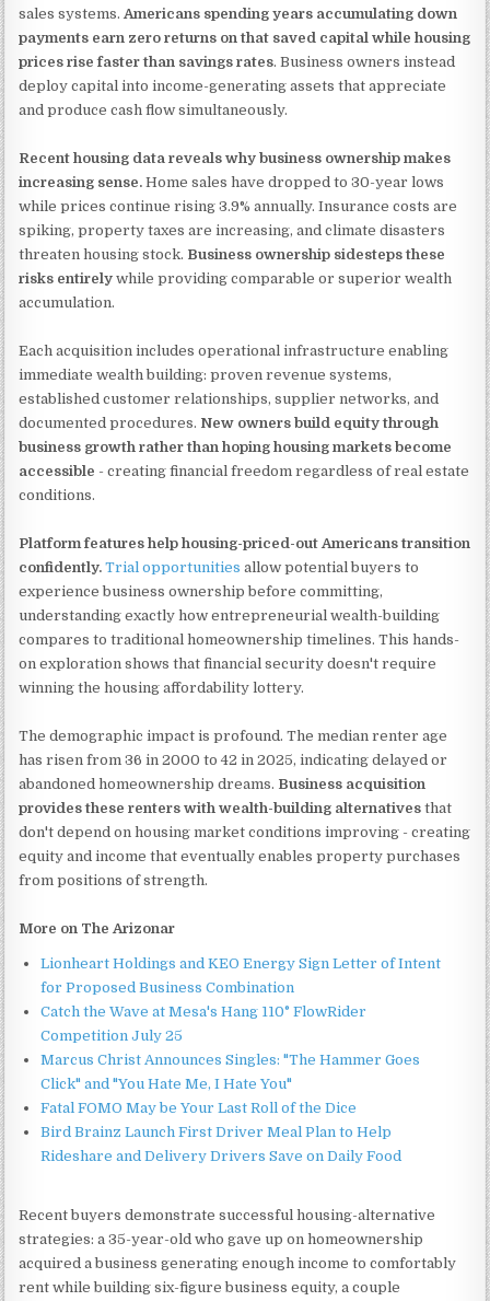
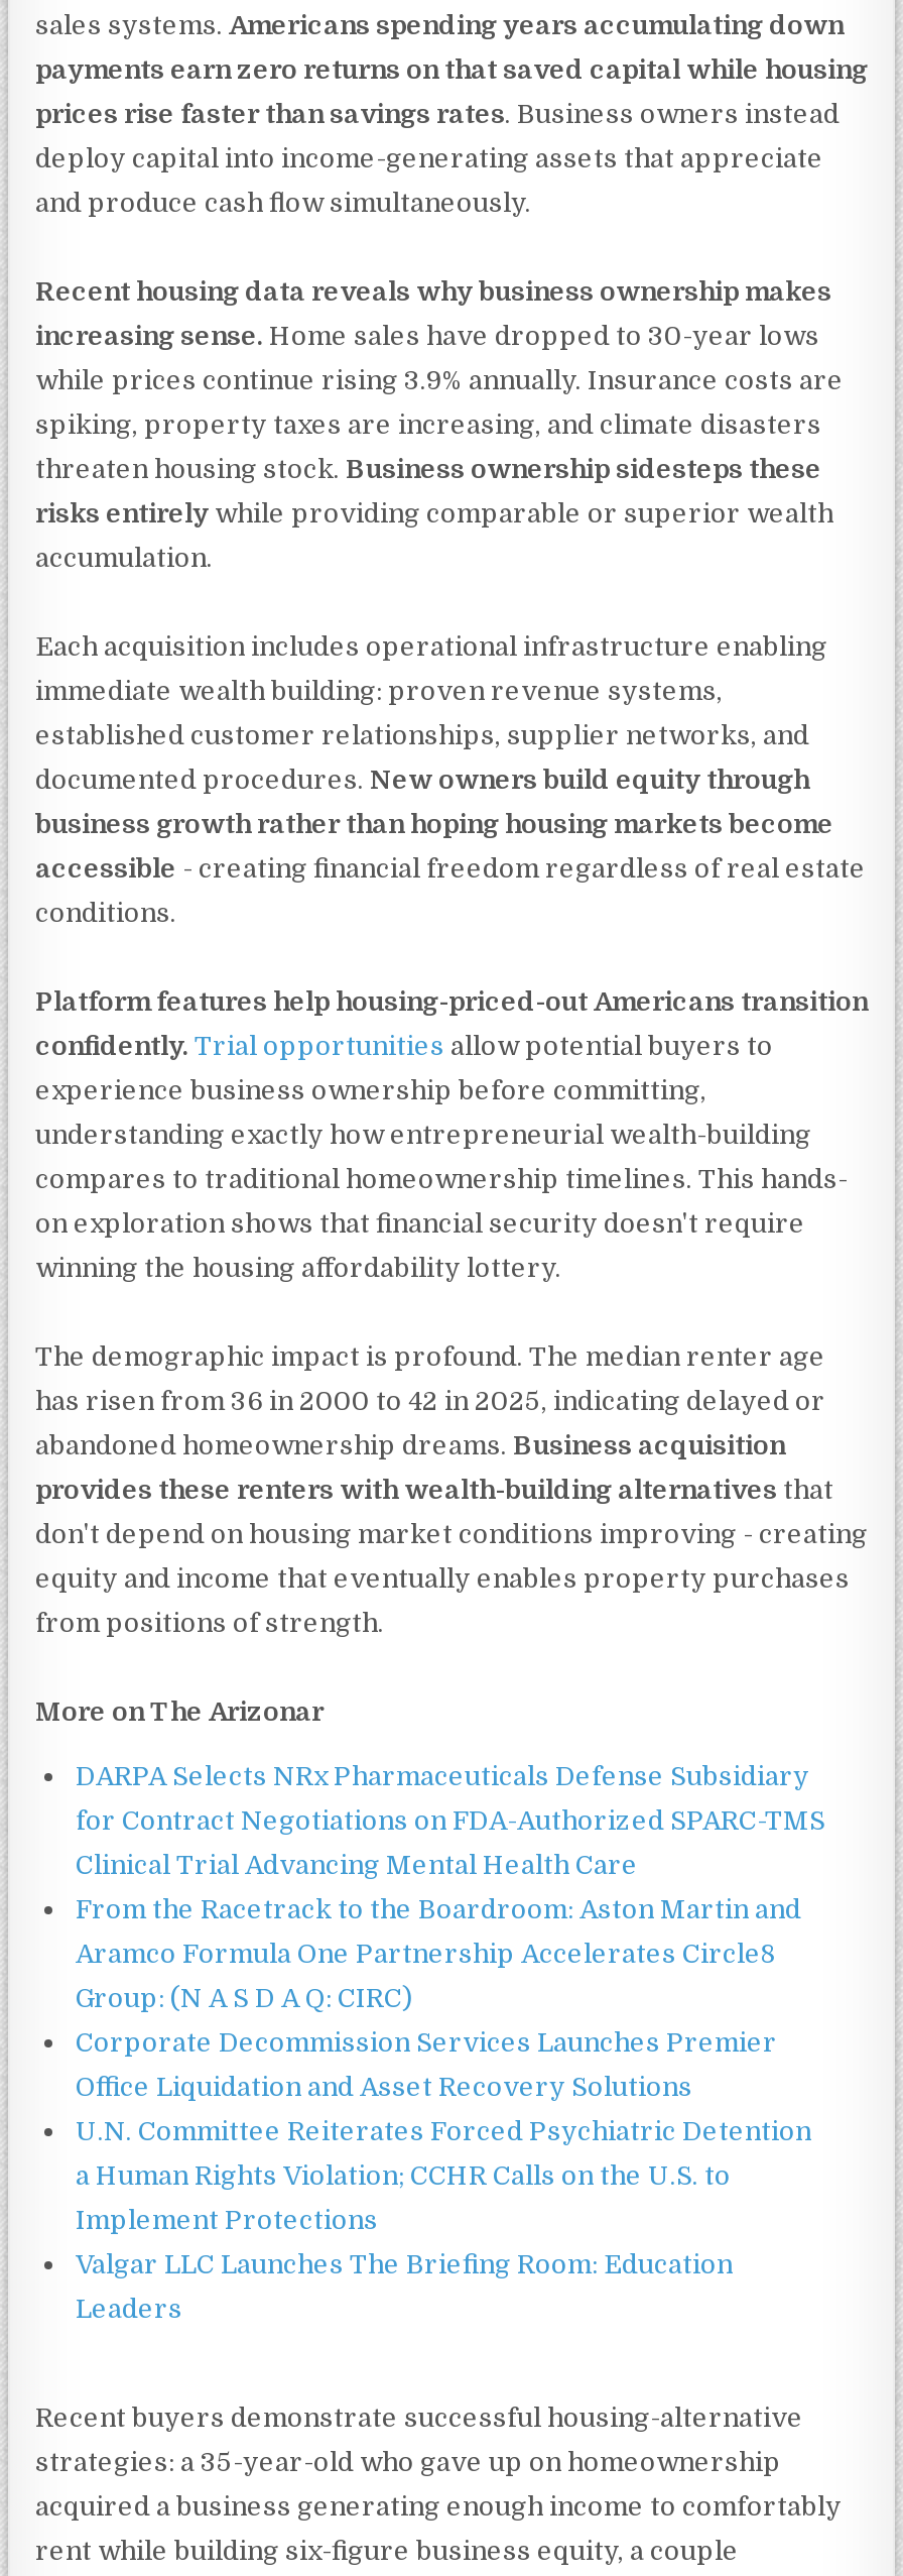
- Lionheart Holdings and KEO Energy Sign Letter of Intent
- for Proposed Business Combination
- Catch the Wave at Mesa's Hang 110° FlowRider
- Competition July 25
- Marcus Christ Announces Singles: "The Hammer Goes
- Click" and "You Hate Me, I Hate You"
- Fatal FOMO May be Your Last Roll of the Dice
- Bird Brainz Launch First Driver Meal Plan to Help
- Rideshare and Delivery Drivers Save on Daily Food
+ DARPA Selects NRx Pharmaceuticals Defense Subsidiary
+ for Contract Negotiations on FDA-Authorized SPARC-TMS
+ Clinical Trial Advancing Mental Health Care
+ From the Racetrack to the Boardroom: Aston Martin and
+ Aramco Formula One Partnership Accelerates Circle8
+ Group: (N A S D A Q: CIRC)
+ Corporate Decommission Services Launches Premier
+ Office Liquidation and Asset Recovery Solutions
+ U.N. Committee Reiterates Forced Psychiatric Detention
+ a Human Rights Violation; CCHR Calls on the U.S. to
+ Implement Protections
+ Valgar LLC Launches The Briefing Room: Education
+ Leaders
